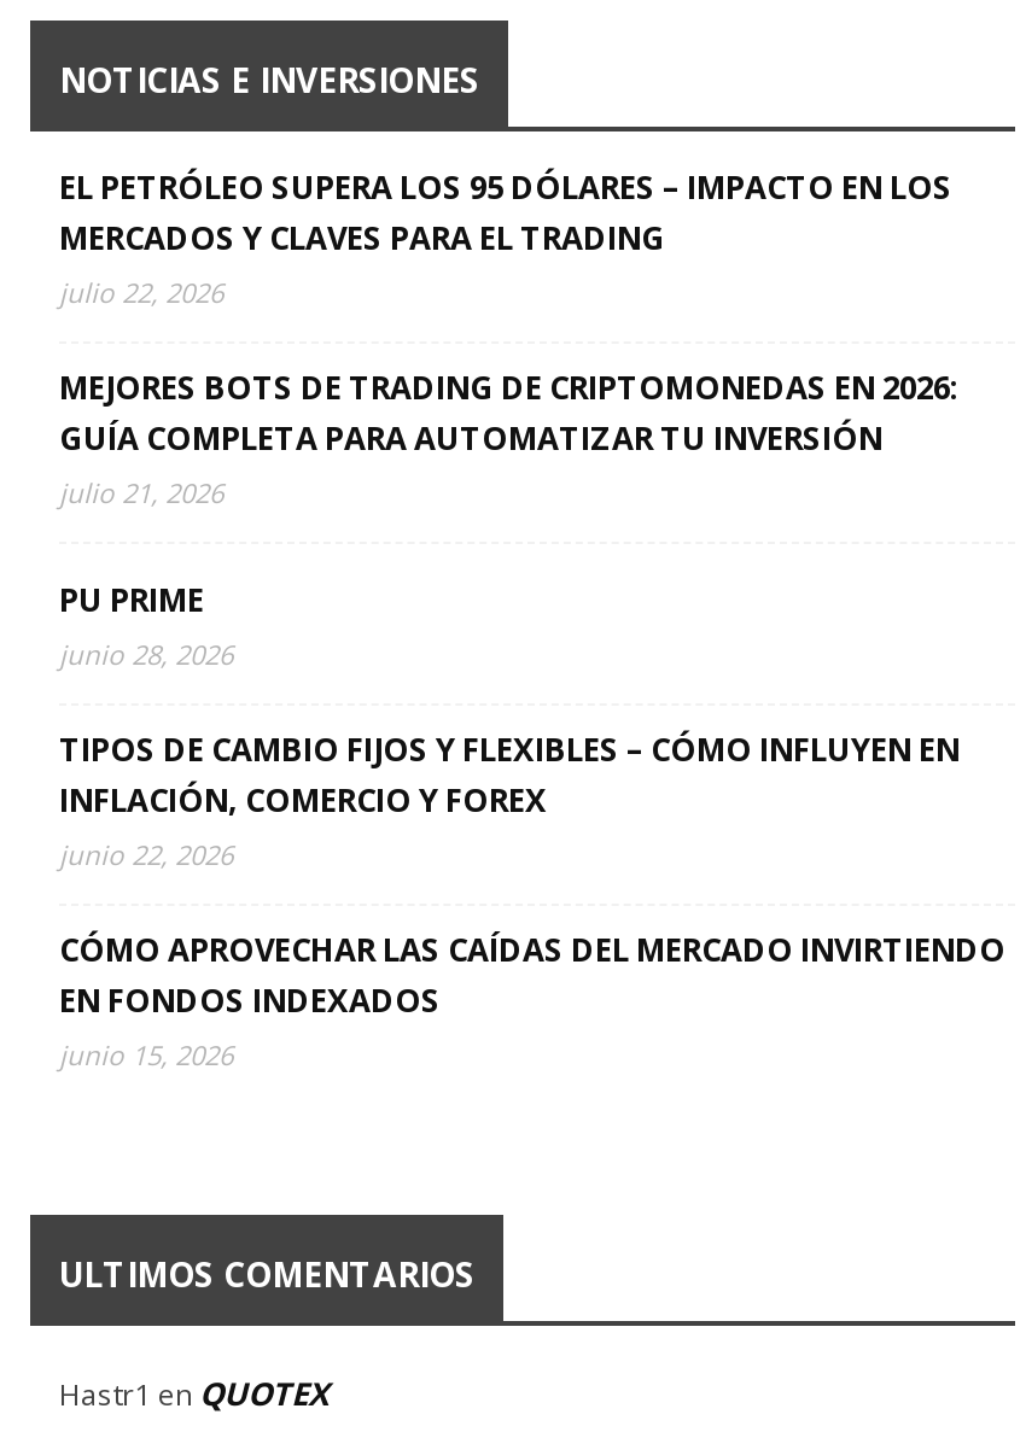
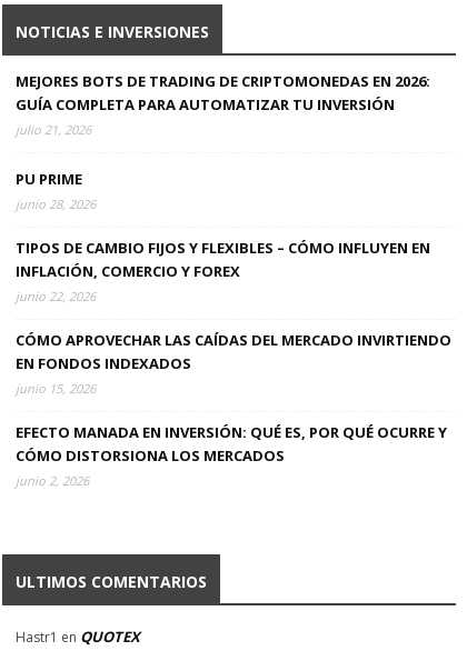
- EL PETRÓLEO SUPERA LOS 95 DÓLARES – IMPACTO EN LOS
- MERCADOS Y CLAVES PARA EL TRADING
- julio 22, 2026

moved up: MEJORES BOTS DE TRADING DE CRIPTOMONEDAS EN 2026: | GUÍA COMPLETA PARA AUTOMATIZAR TU INVERSIÓN | julio 21, 2026 | ... | EN FONDOS INDEXADOS | junio 15, 2026

+ EFECTO MANADA EN INVERSIÓN: QUÉ ES, POR QUÉ OCURRE Y
+ CÓMO DISTORSIONA LOS MERCADOS
+ junio 2, 2026
